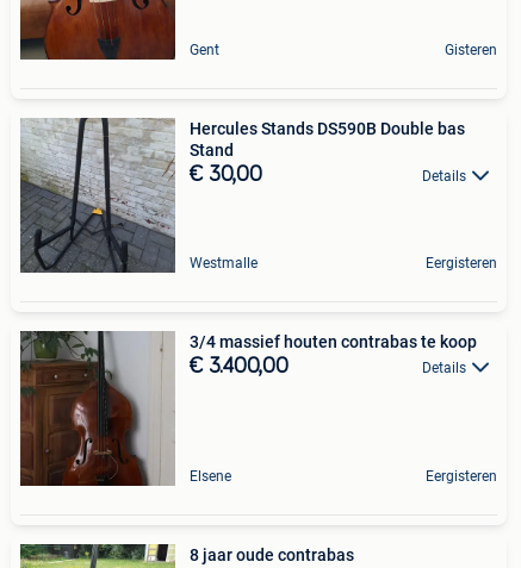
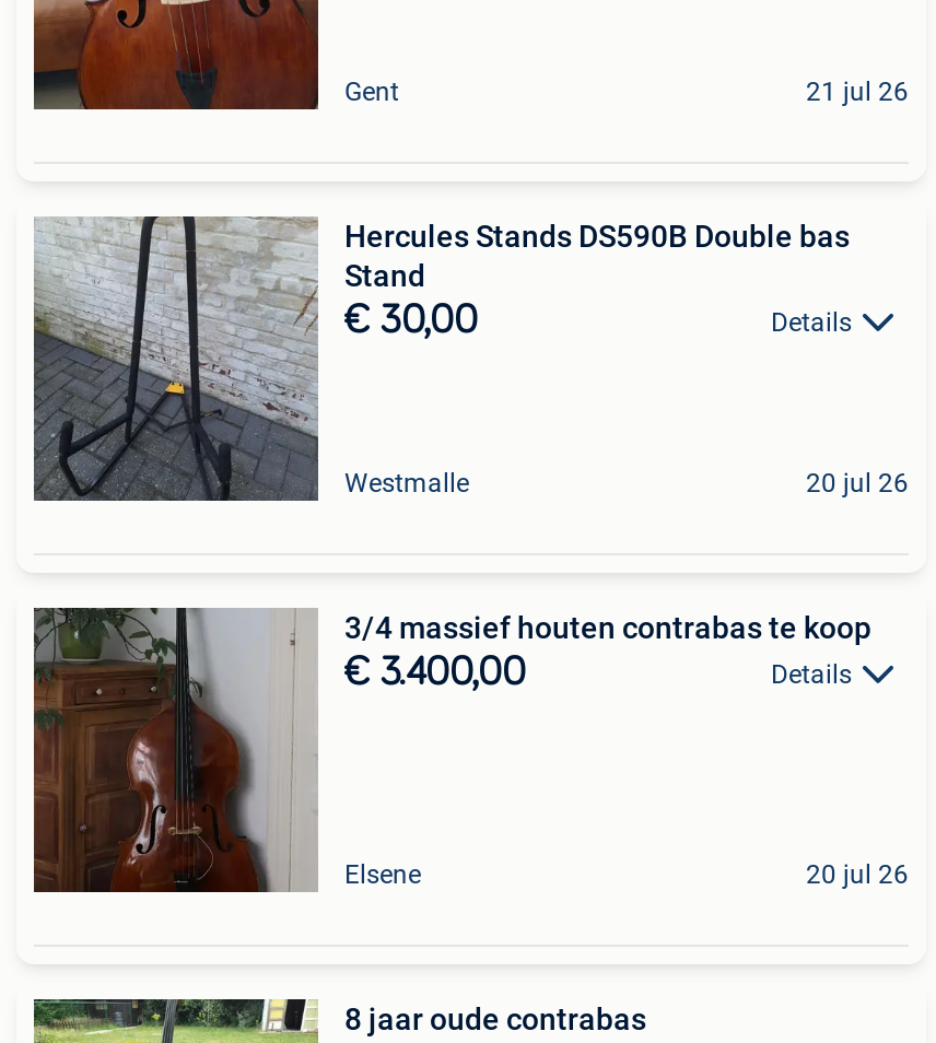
- Gisteren
+ 21 jul 26

- Eergisteren
+ 20 jul 26

- Eergisteren
+ 20 jul 26
